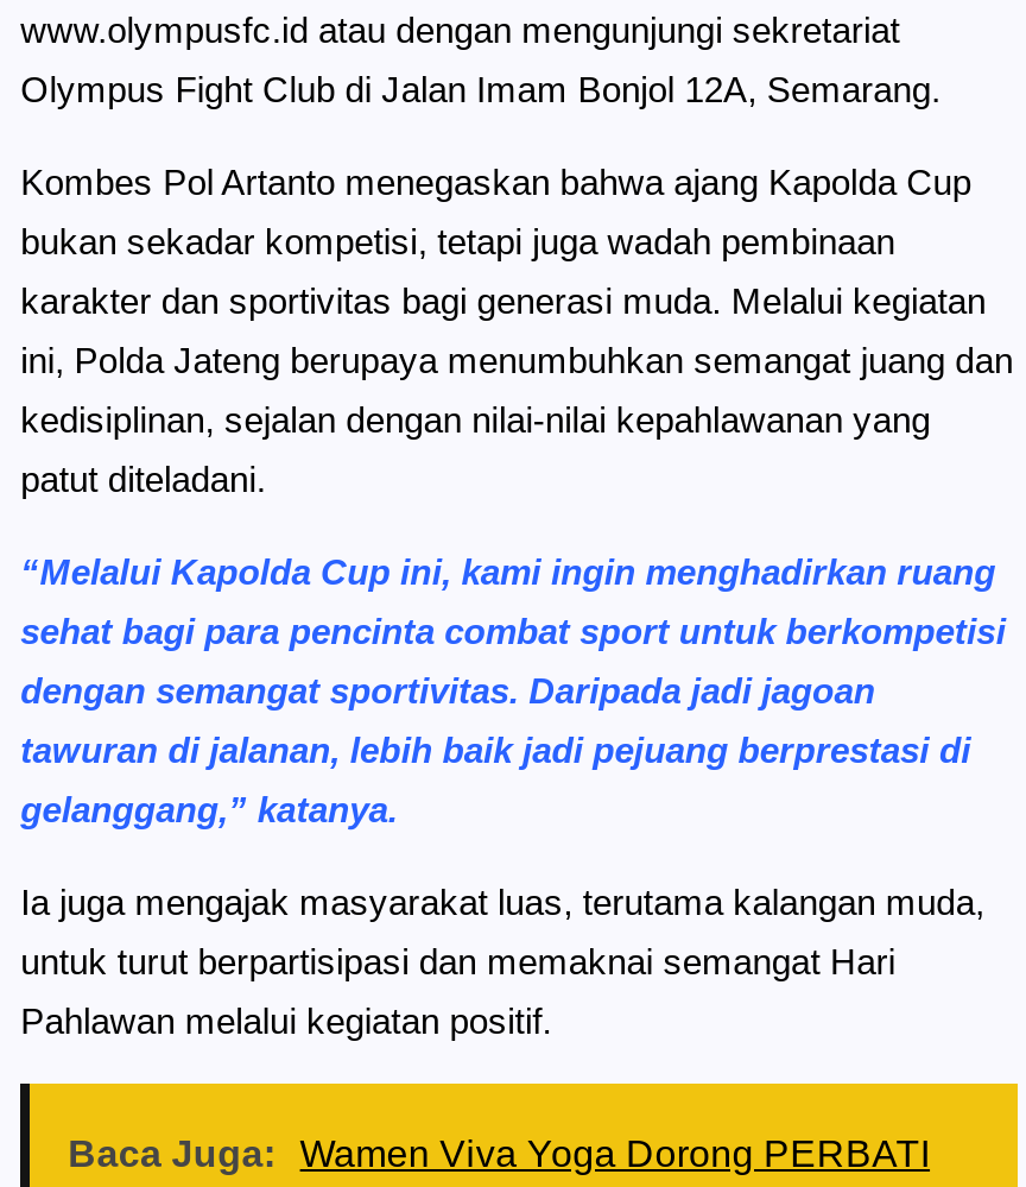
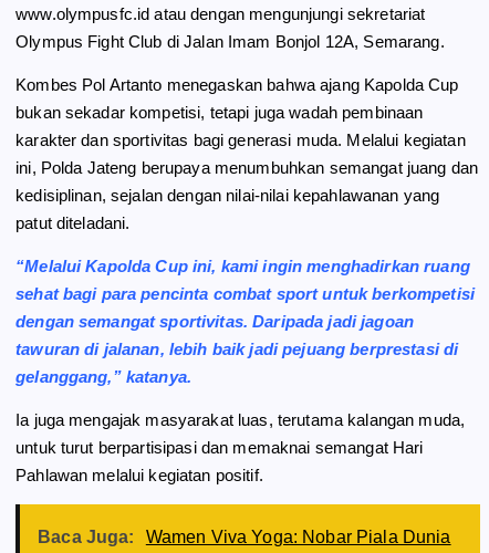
- Wamen Viva Yoga Dorong PERBATI
+ Wamen Viva Yoga: Nobar Piala Dunia
